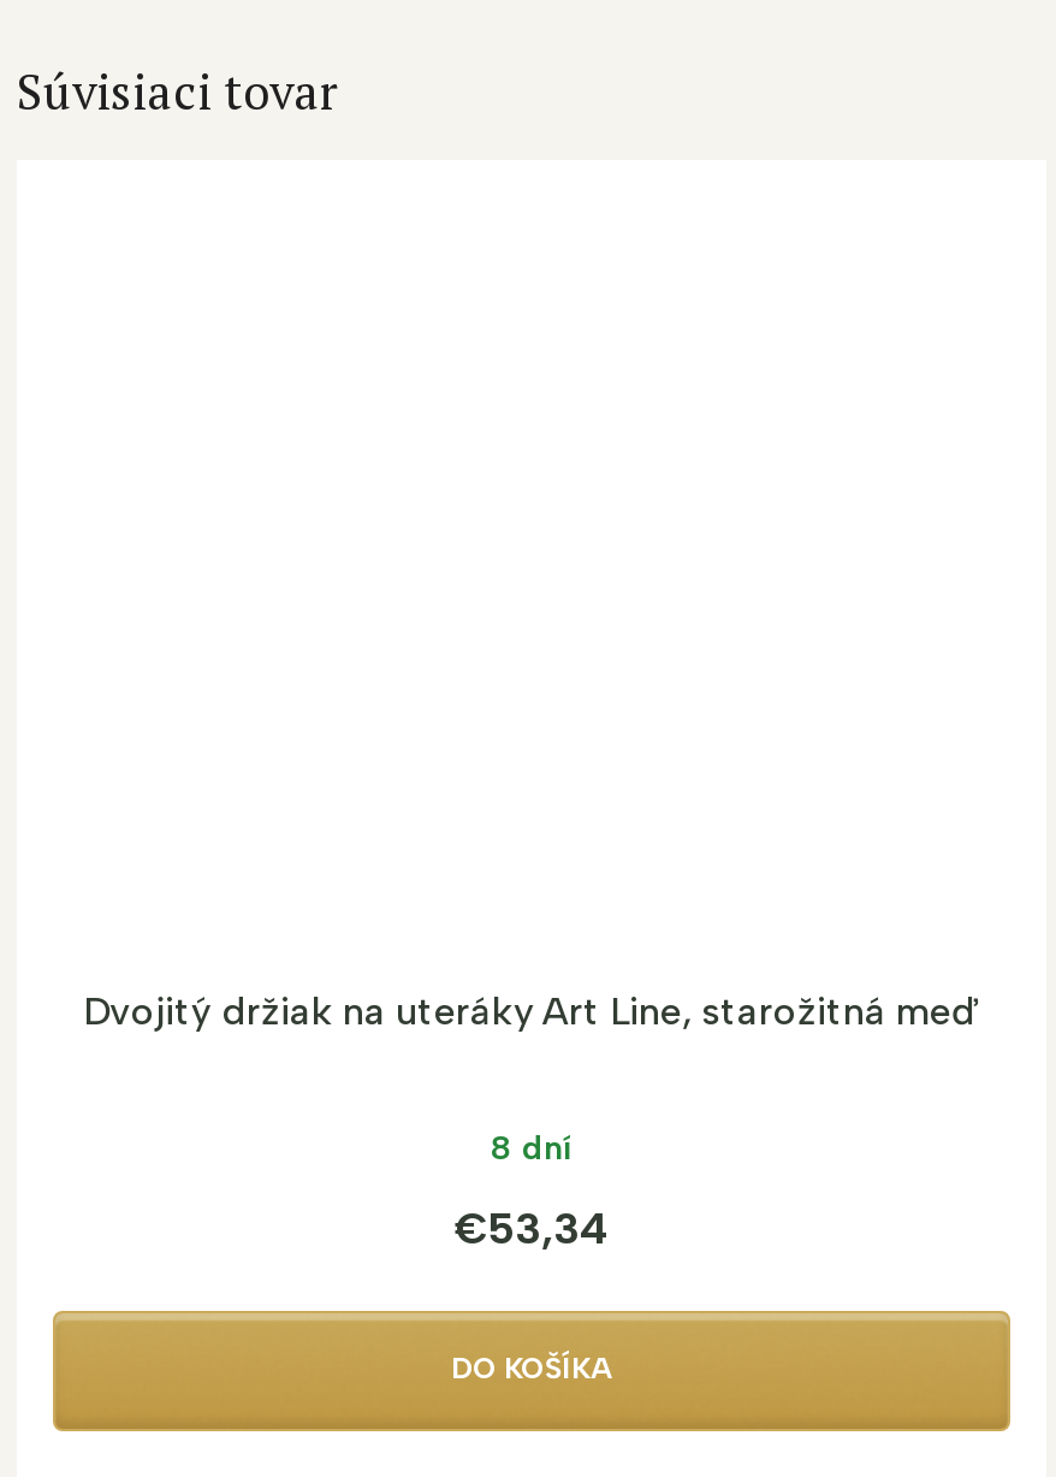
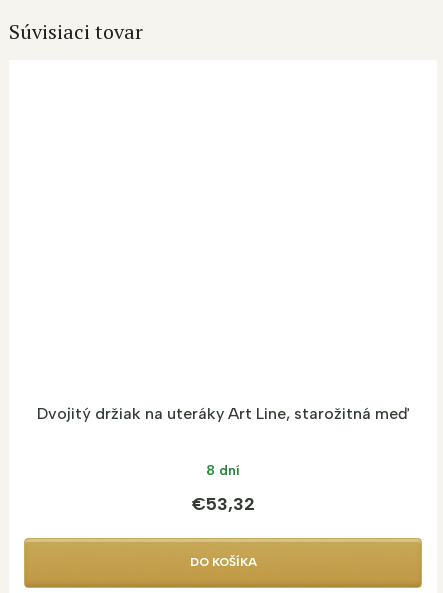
- €53,34
+ €53,32
